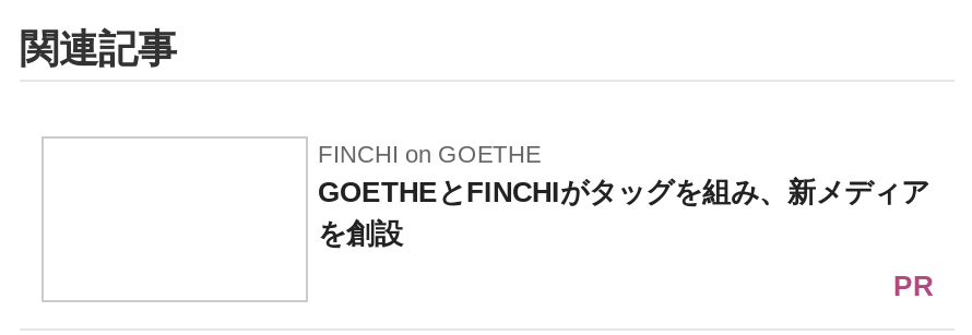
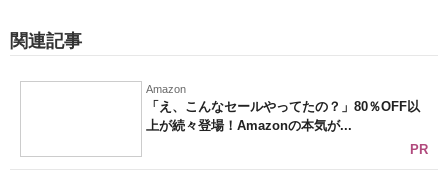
- FINCHI on GOETHE
- GOETHEとFINCHIがタッグを組み、新メディア
- を創設
+ Amazon
+ 「え、こんなセールやってたの？」80％OFF以
+ 上が続々登場！Amazonの本気が...
